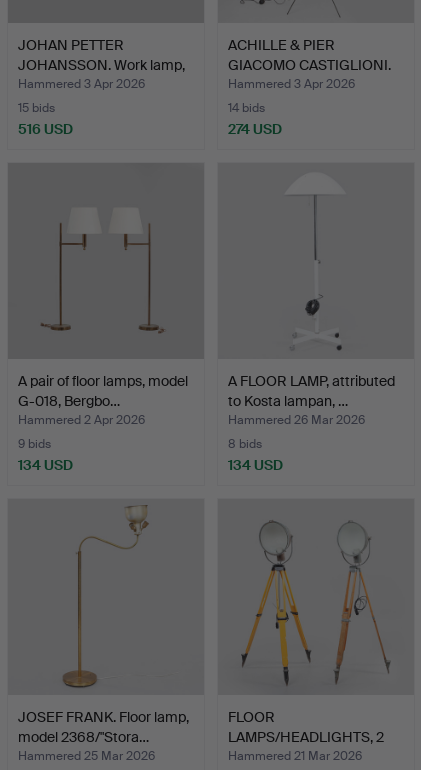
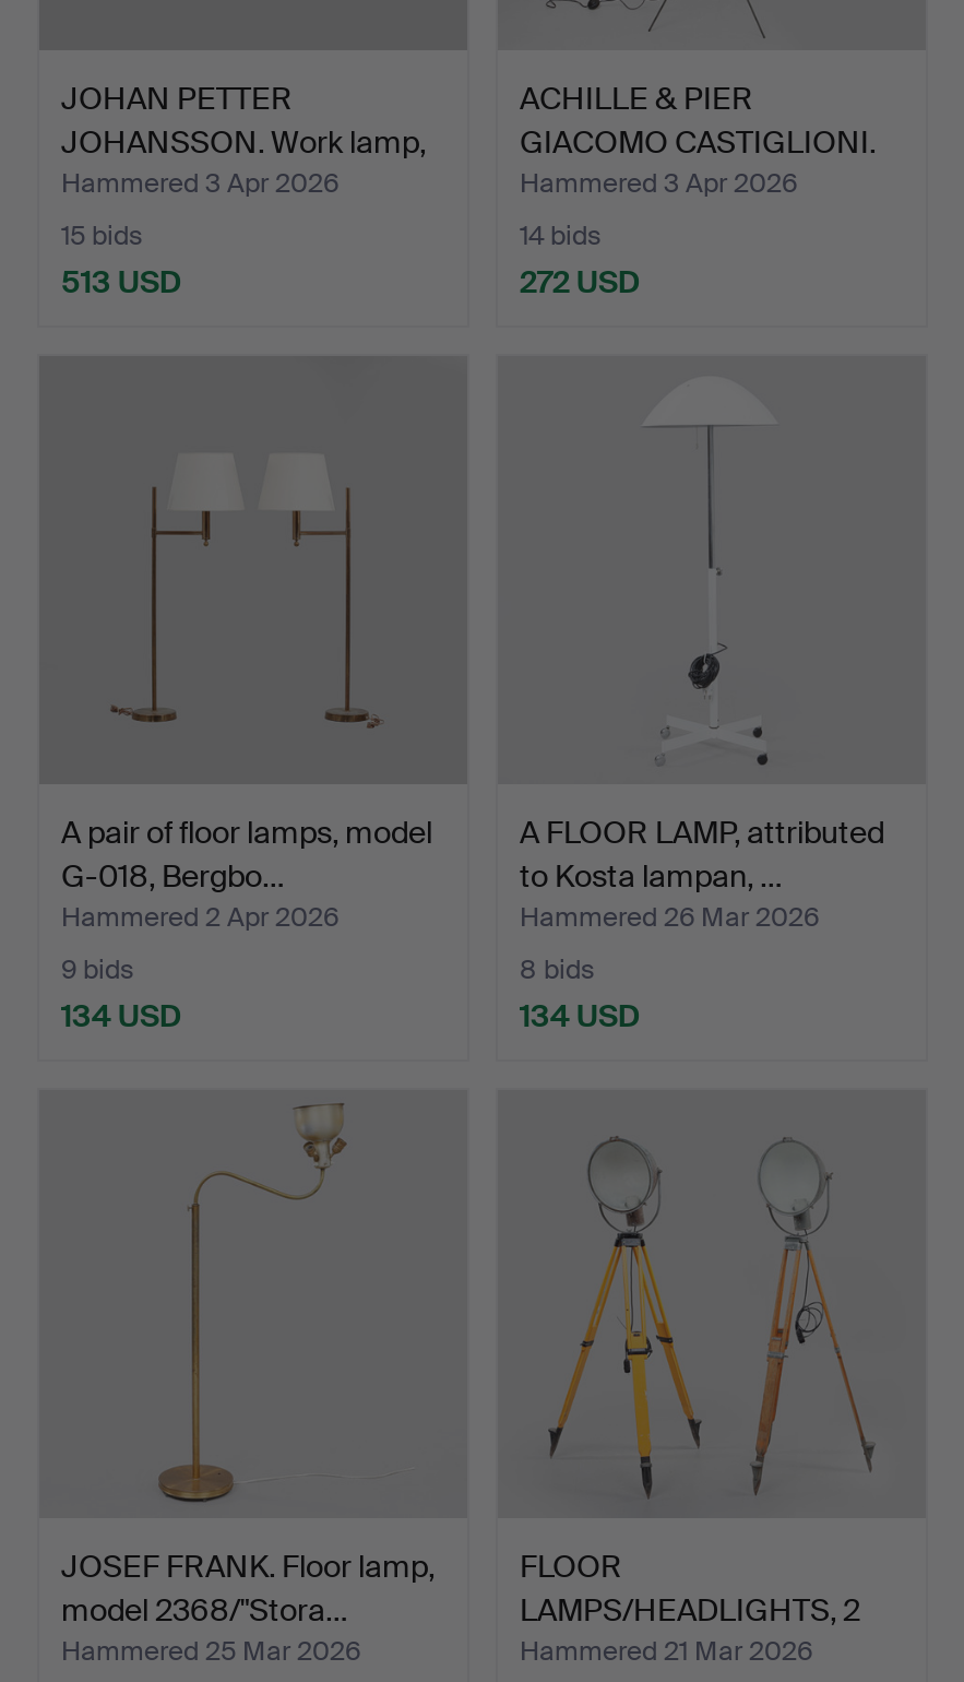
- 516 USD
+ 513 USD

- 274 USD
+ 272 USD
